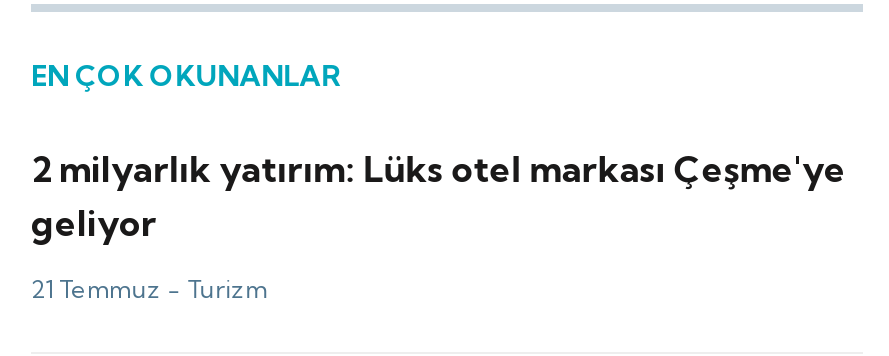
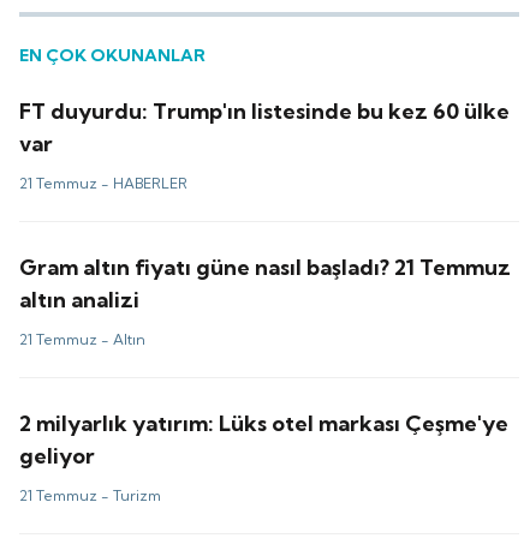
+ FT duyurdu: Trump'ın listesinde bu kez 60 ülke
+ var
+ 21 Temmuz - HABERLER
+ Gram altın fiyatı güne nasıl başladı? 21 Temmuz
+ altın analizi
+ 21 Temmuz - Altın
